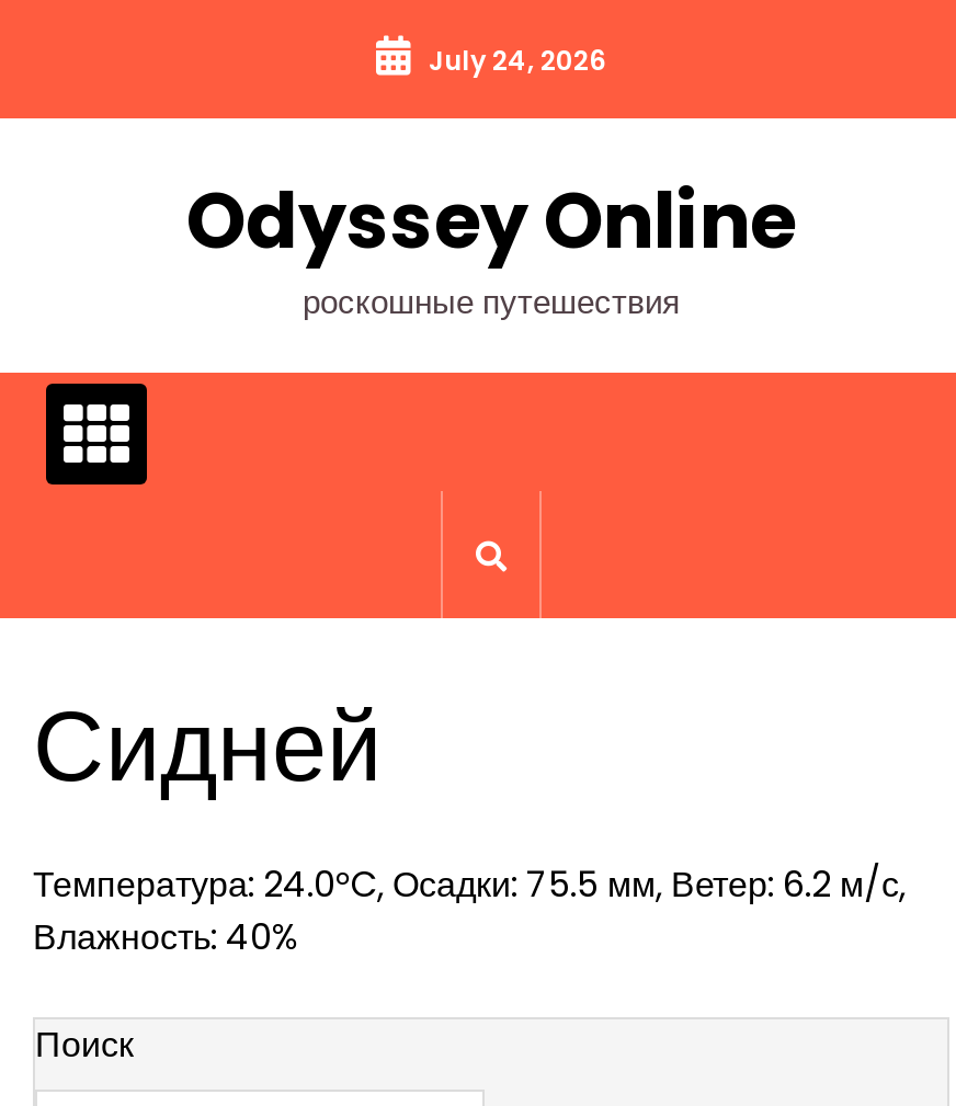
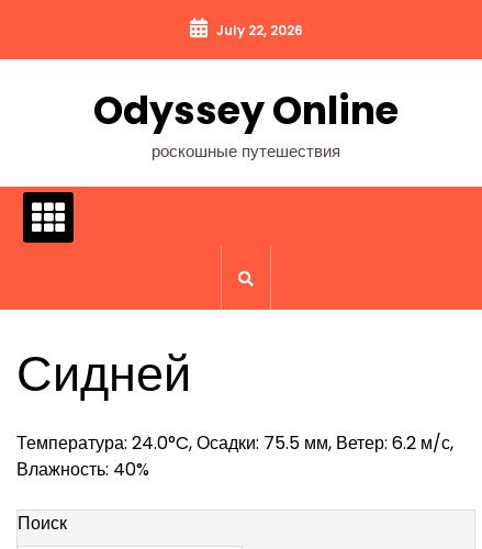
- July 24, 2026
+ July 22, 2026
